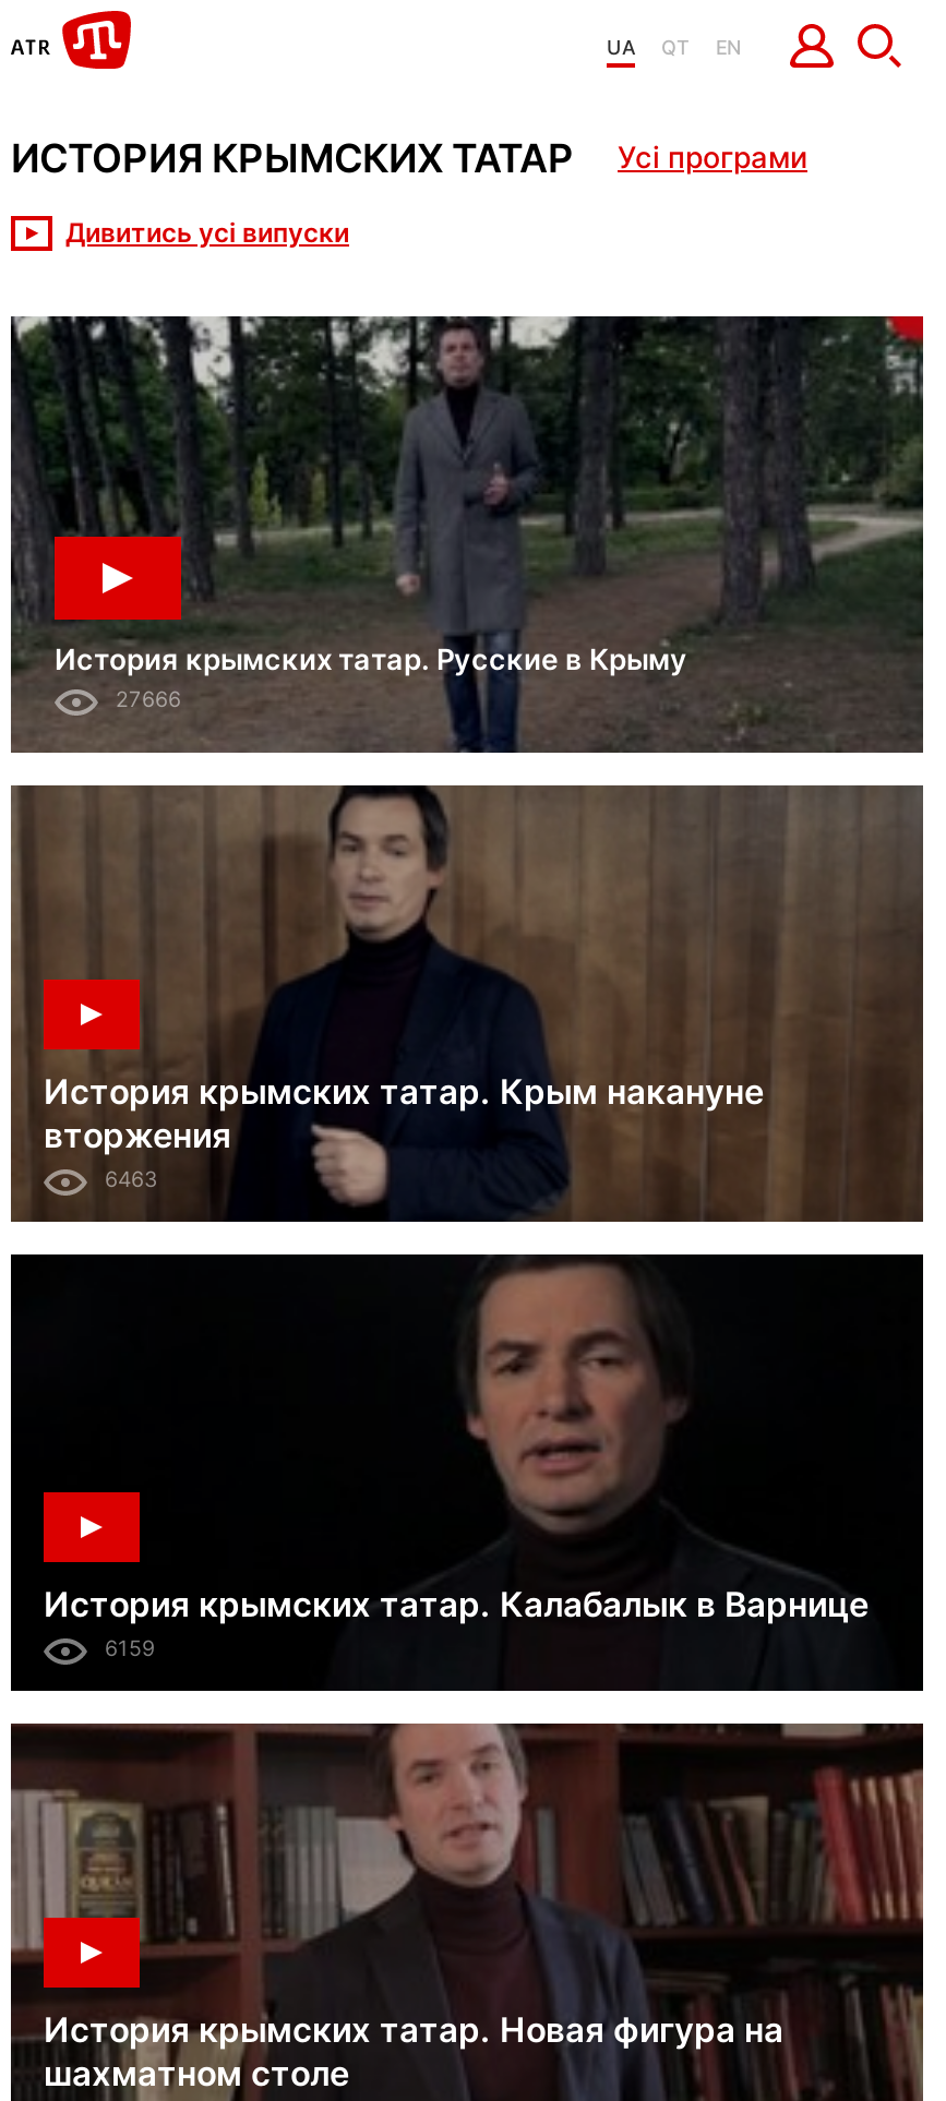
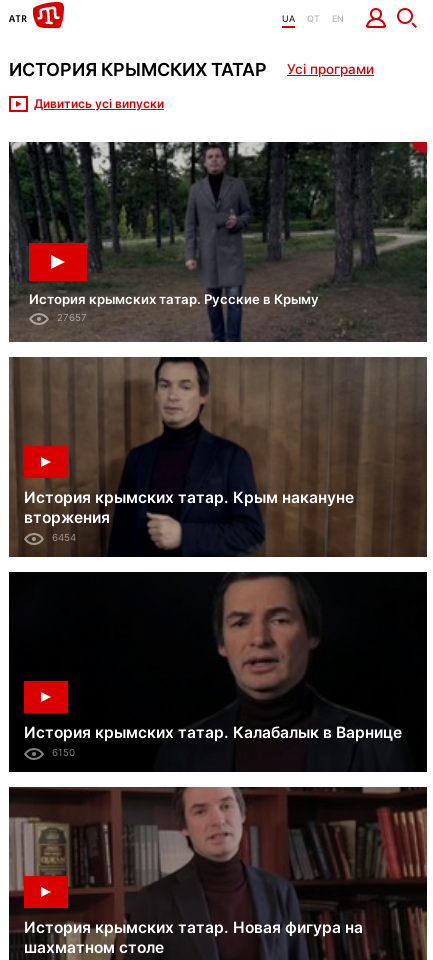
- 27666
+ 27657

- 6463
+ 6454

- 6159
+ 6150
